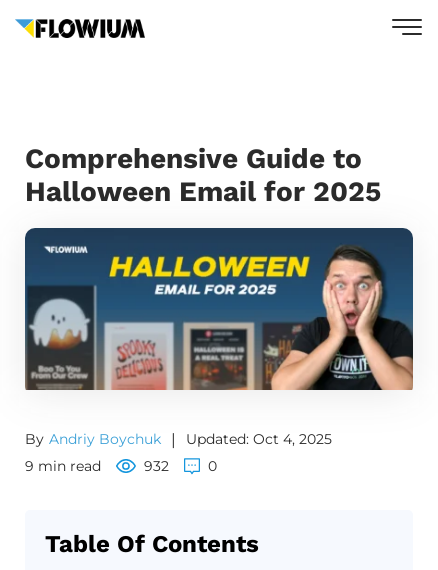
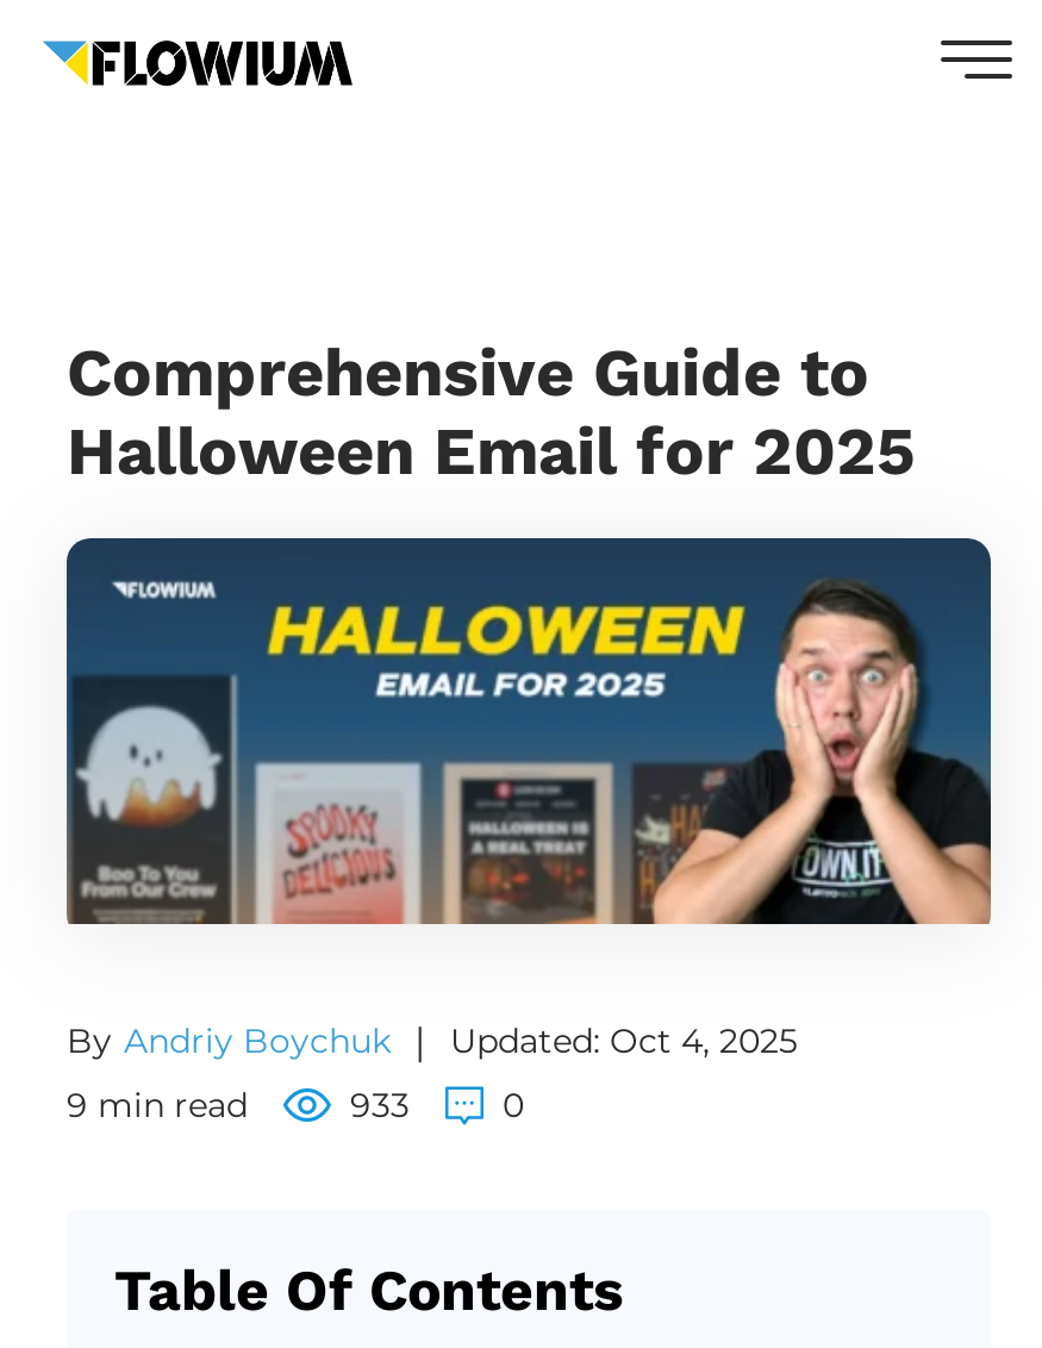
- 932
+ 933
